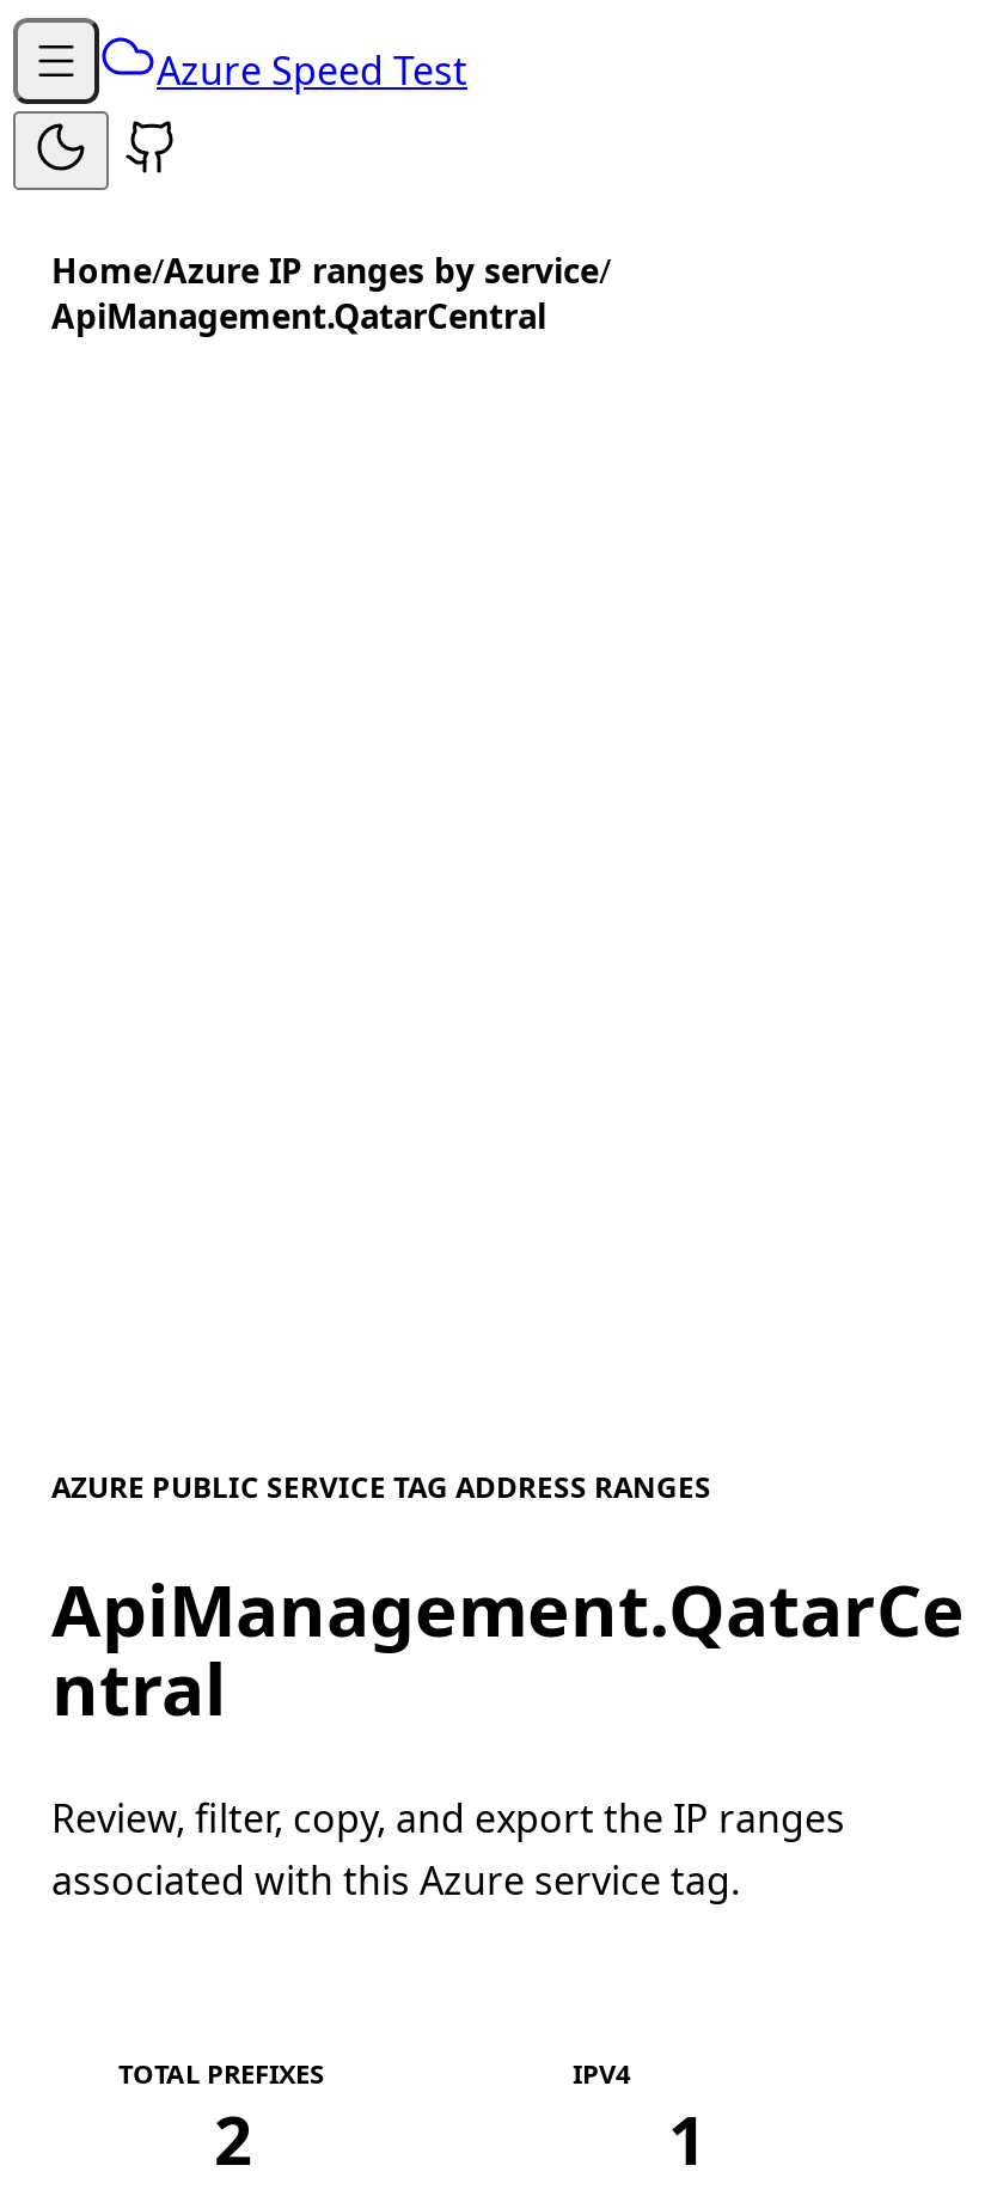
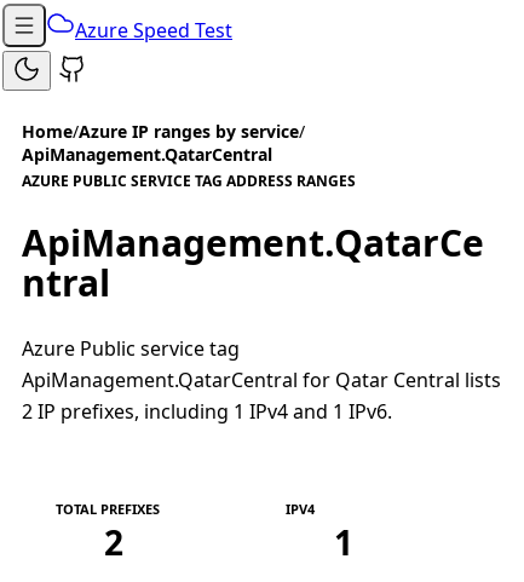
moved up: AZURE PUBLIC SERVICE TAG ADDRESS RANGES | ApiManagement.QatarCe | ntral

- Review, filter, copy, and export the IP ranges
- associated with this Azure service tag.
+ Azure Public service tag
+ ApiManagement.QatarCentral for Qatar Central lists
+ 2 IP prefixes, including 1 IPv4 and 1 IPv6.
